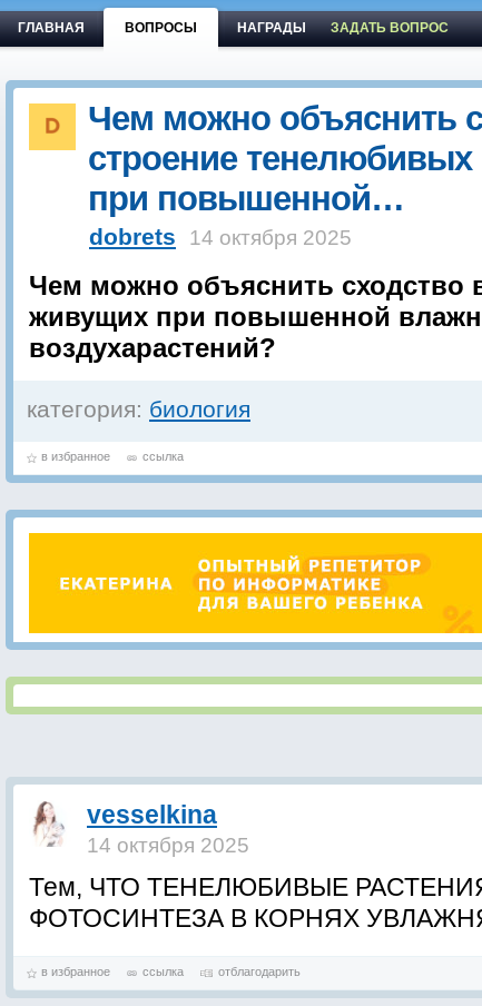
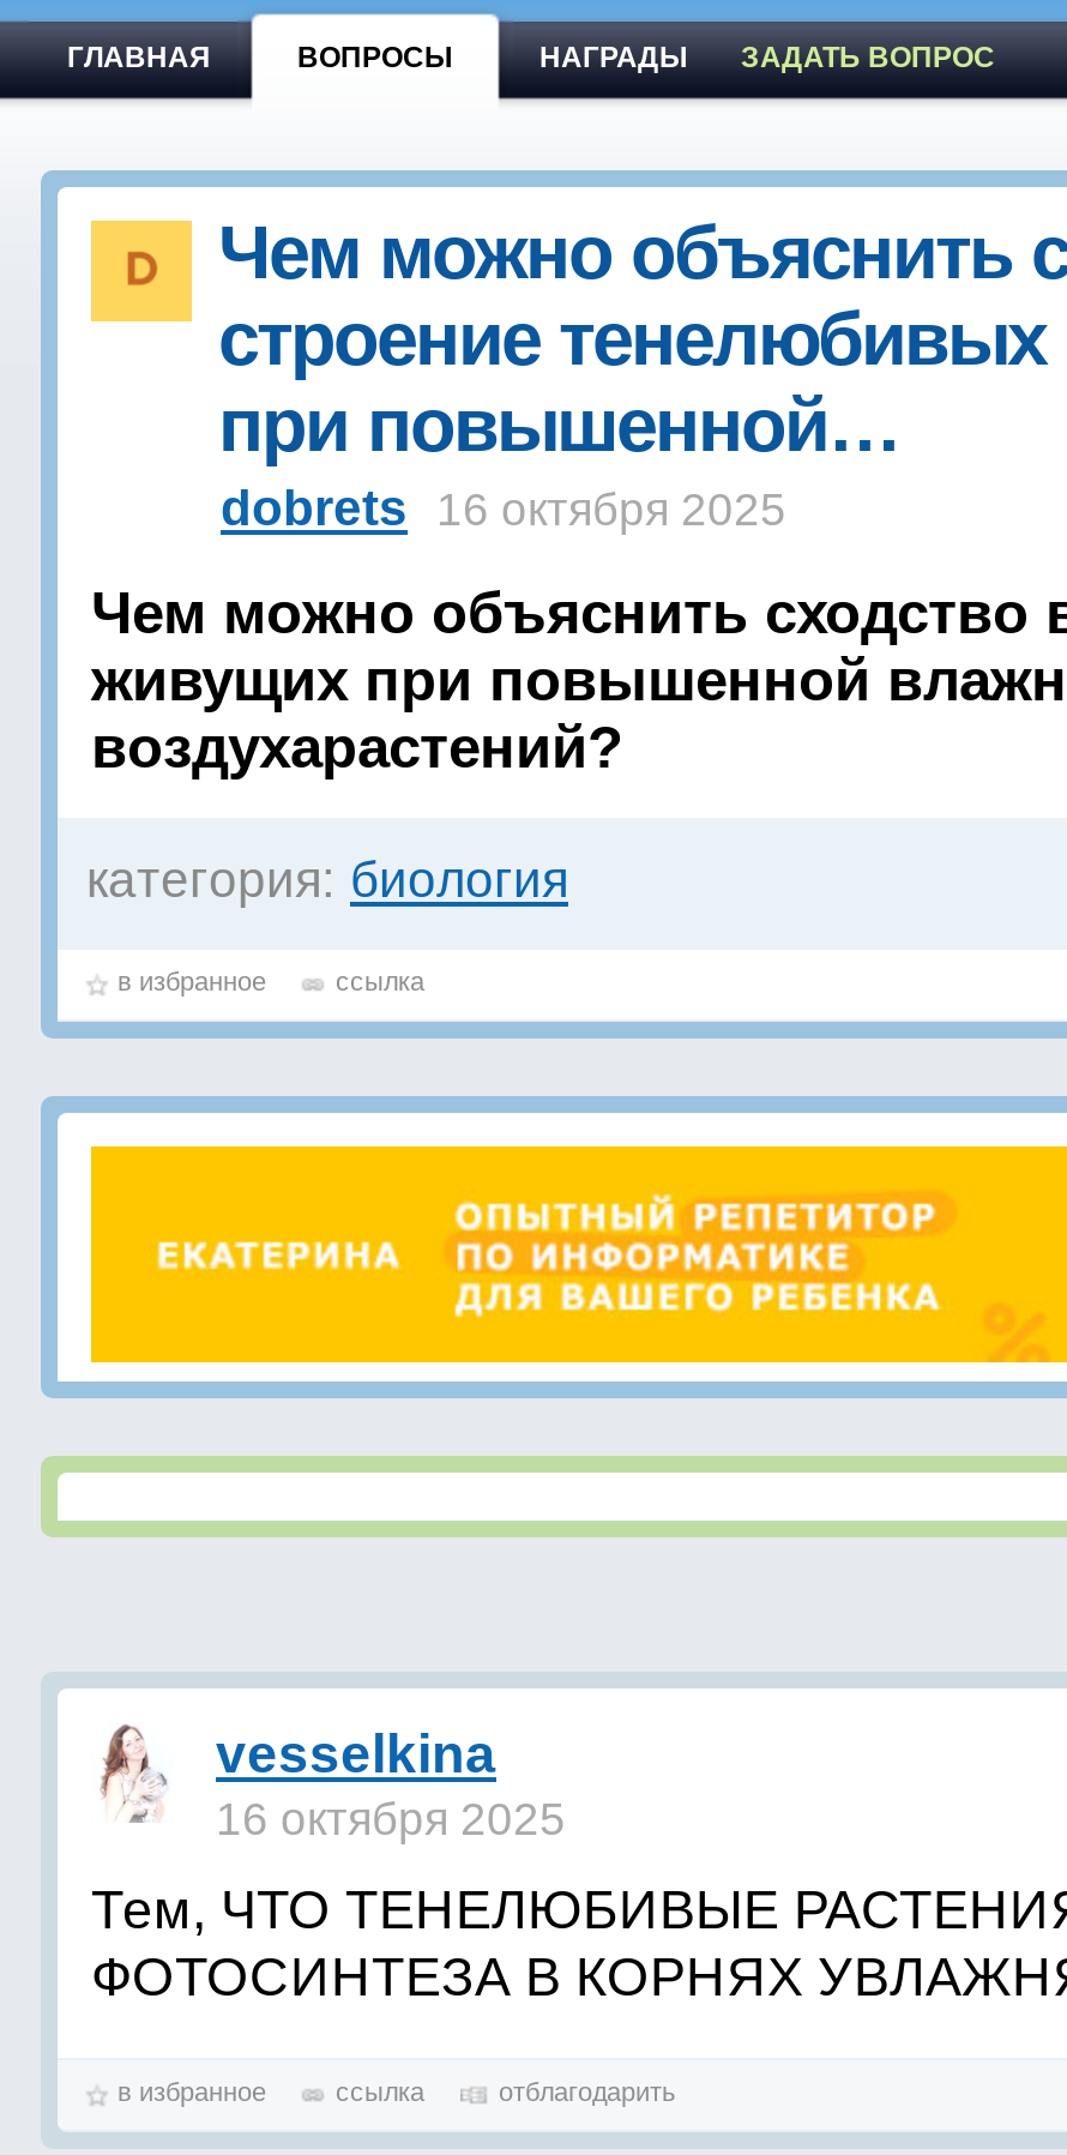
- dobrets 14 октября 2025
+ dobrets 16 октября 2025

- 14 октября 2025
+ 16 октября 2025
